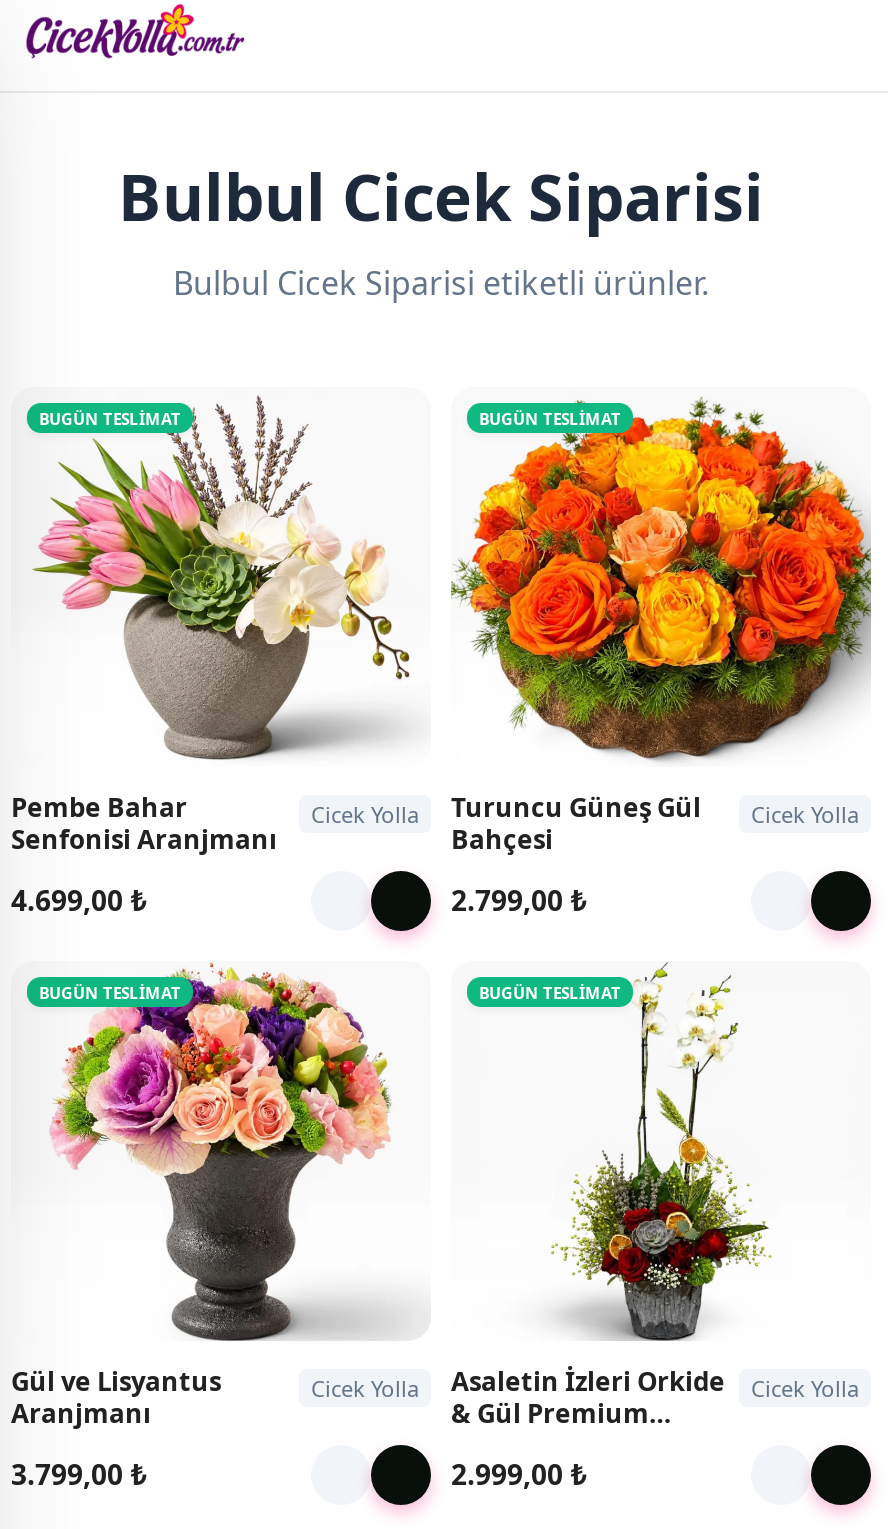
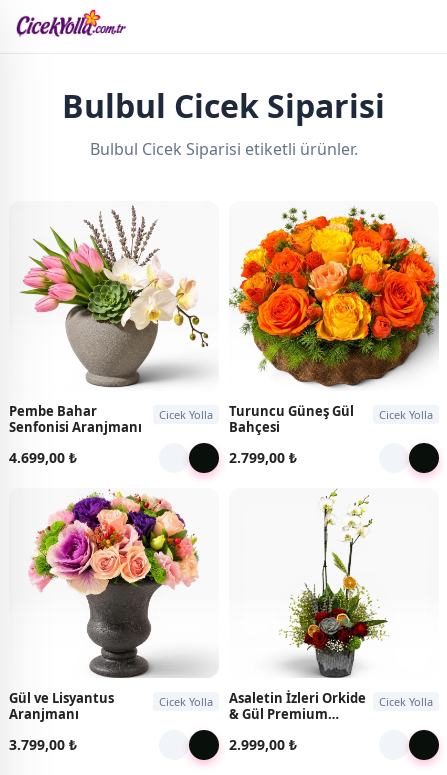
- BUGÜN TESLIMAT

- BUGÜN TESLIMAT

- BUGÜN TESLIMAT

- BUGÜN TESLIMAT
